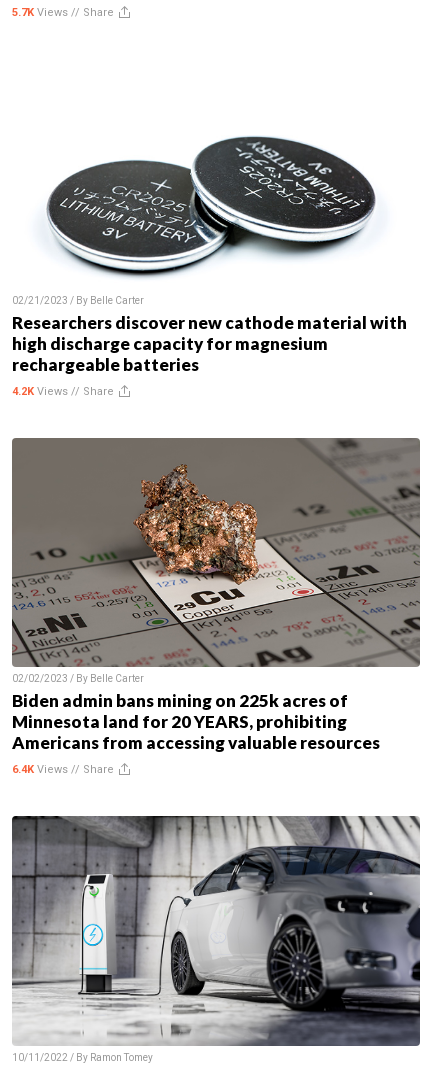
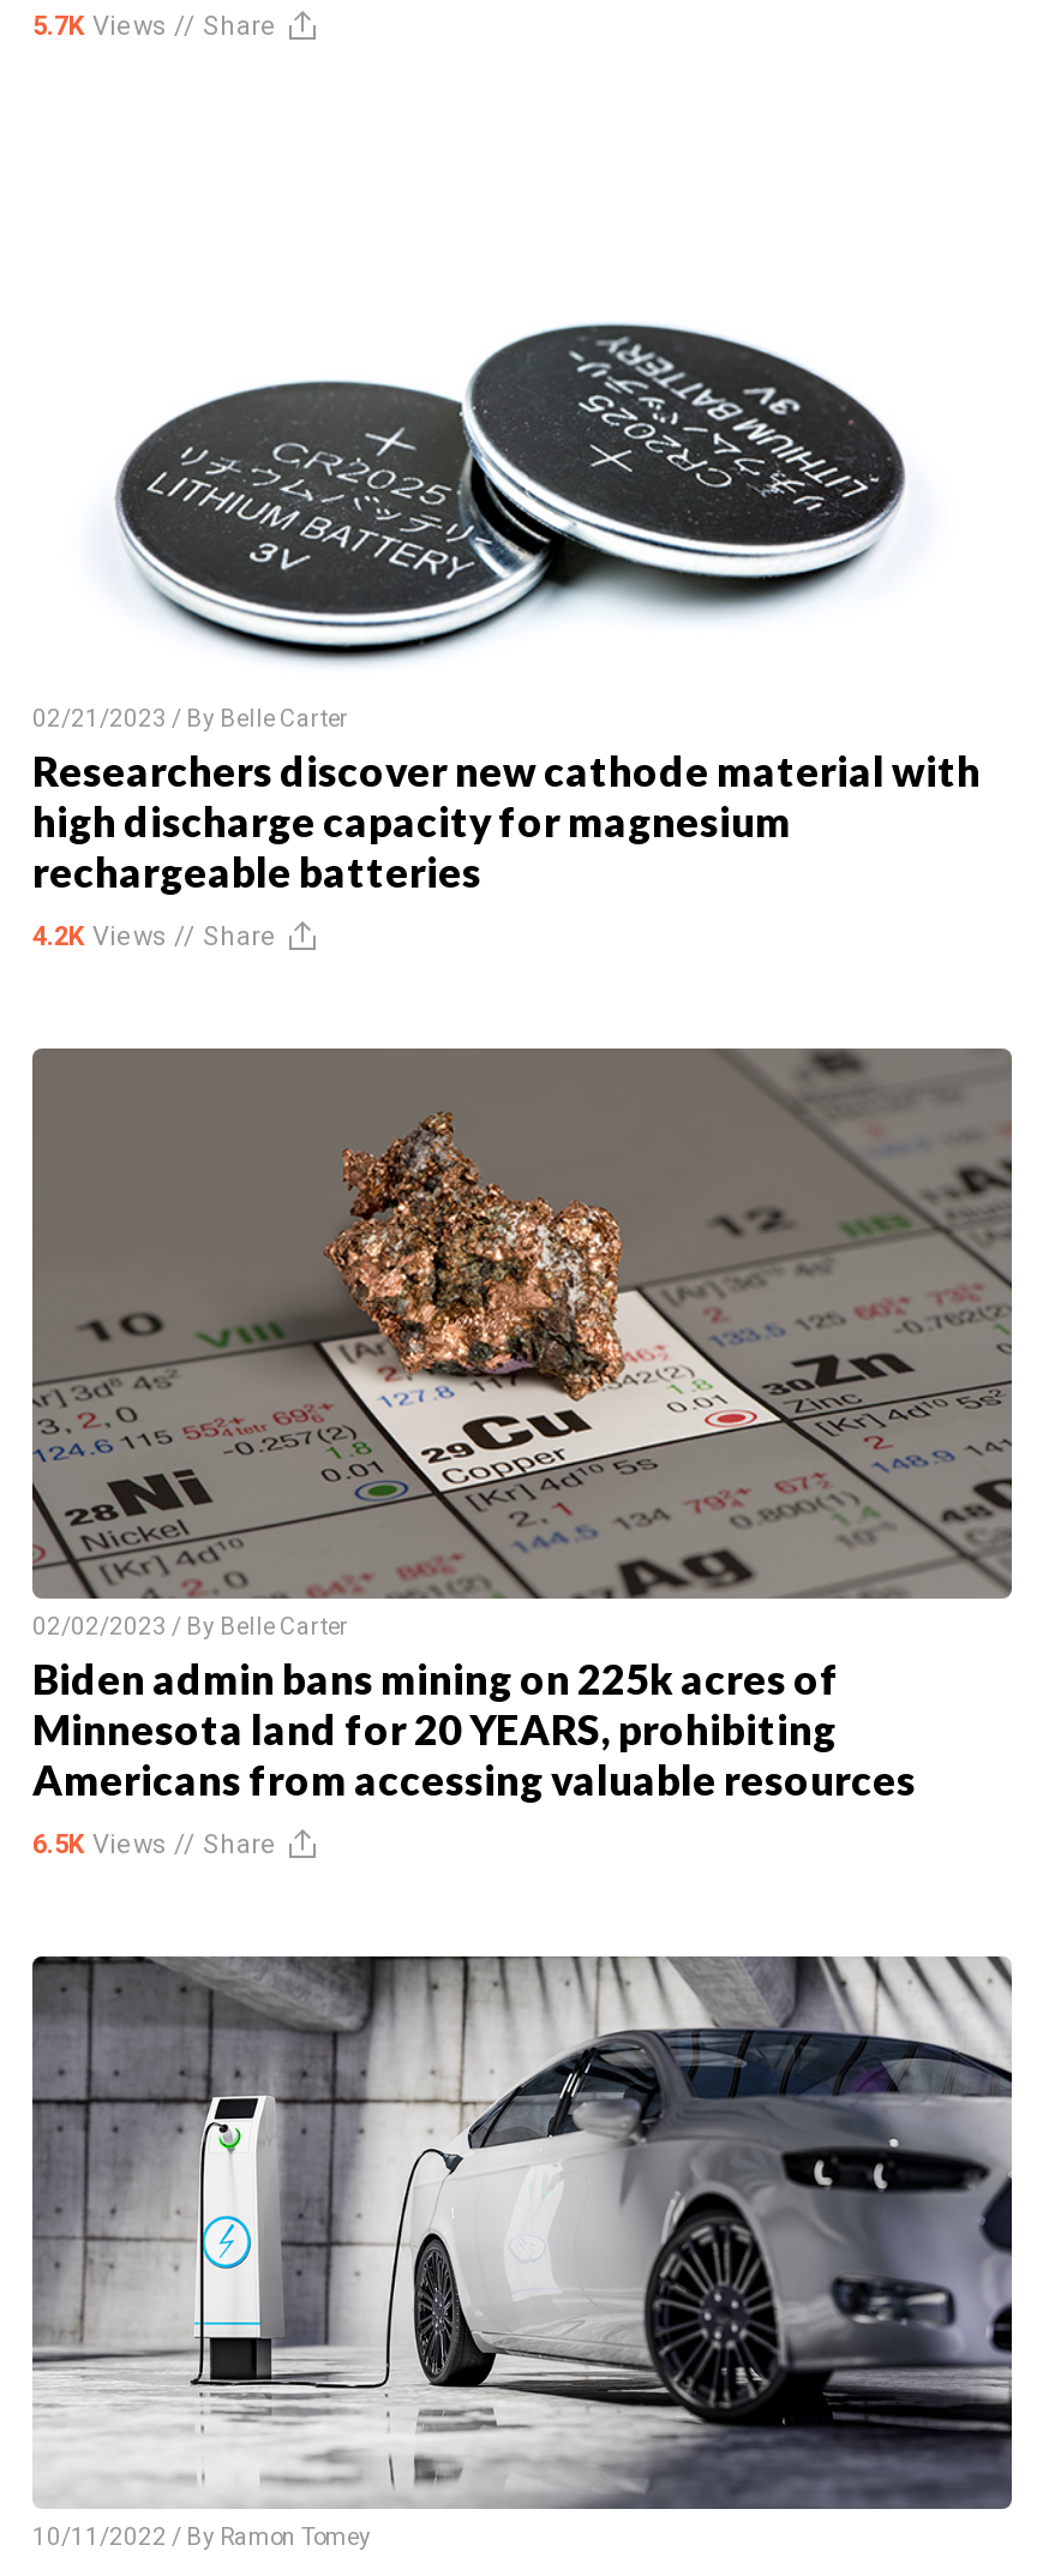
- 6.4K Views // Share
+ 6.5K Views // Share
